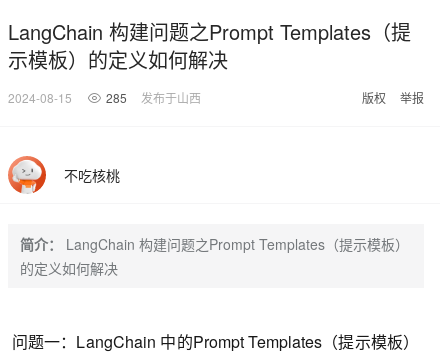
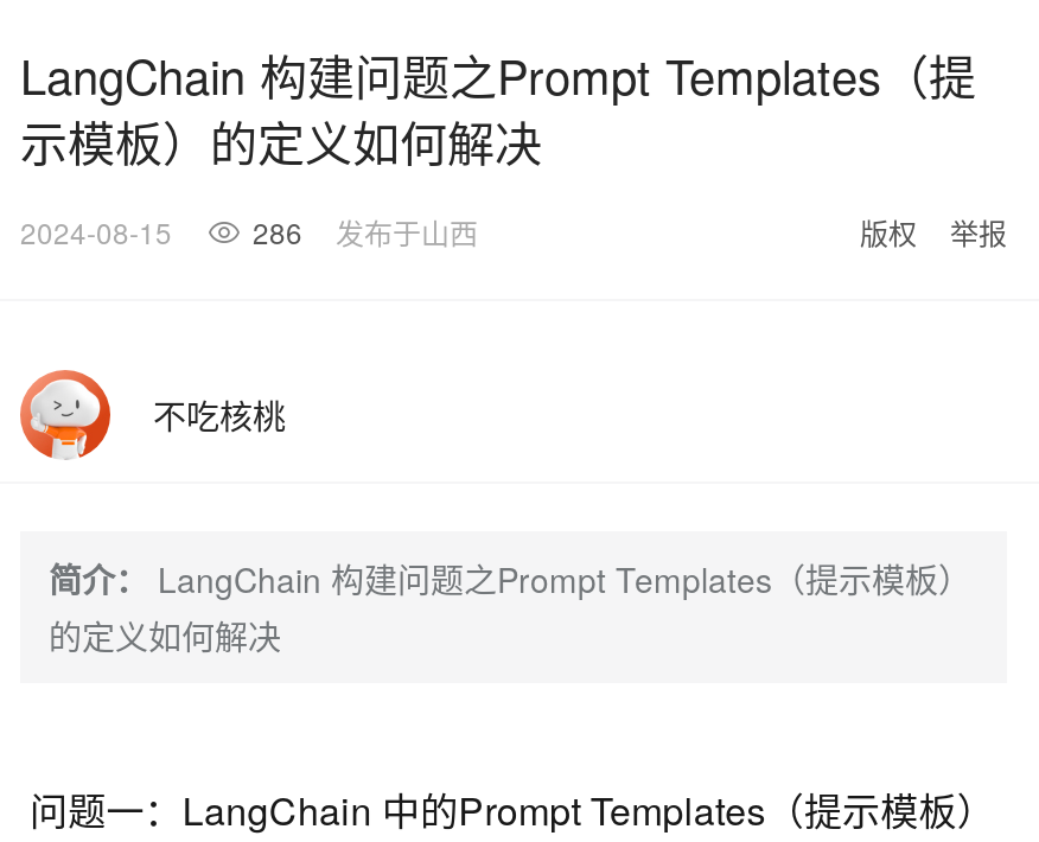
- 2024-08-15 285 发布于山西
+ 2024-08-15 286 发布于山西
